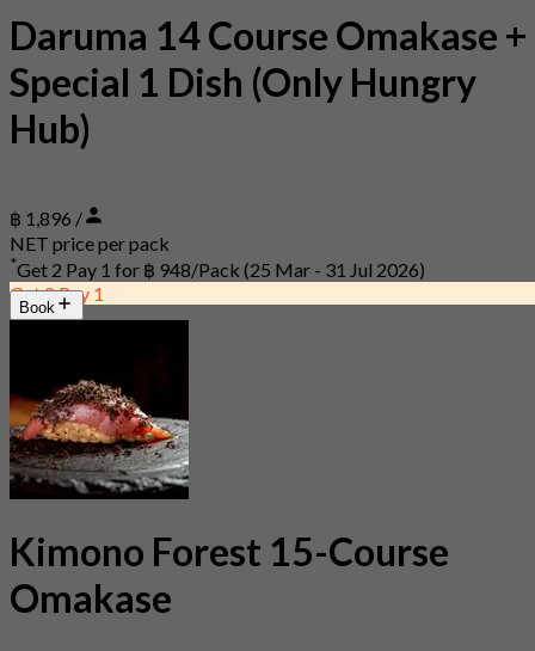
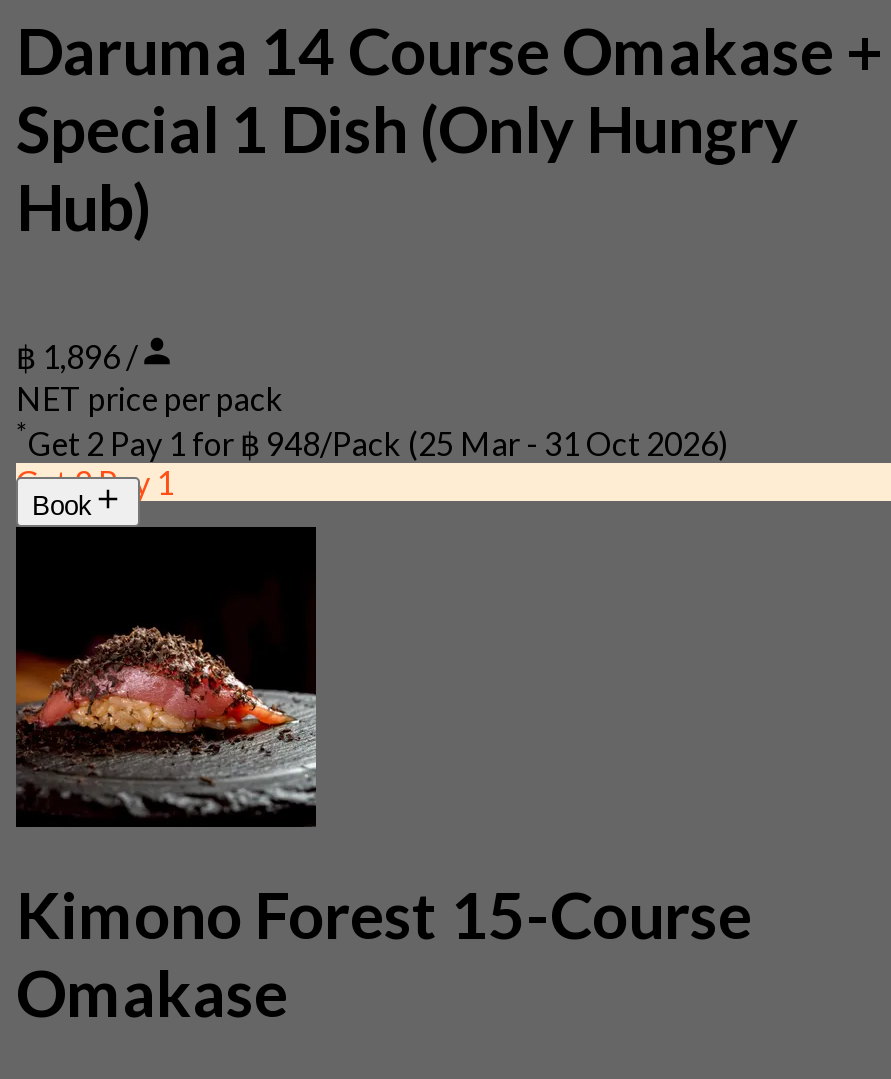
- *Get 2 Pay 1 for฿ 948/Pack (25 Mar - 31 Jul 2026)
+ *Get 2 Pay 1 for฿ 948/Pack (25 Mar - 31 Oct 2026)
